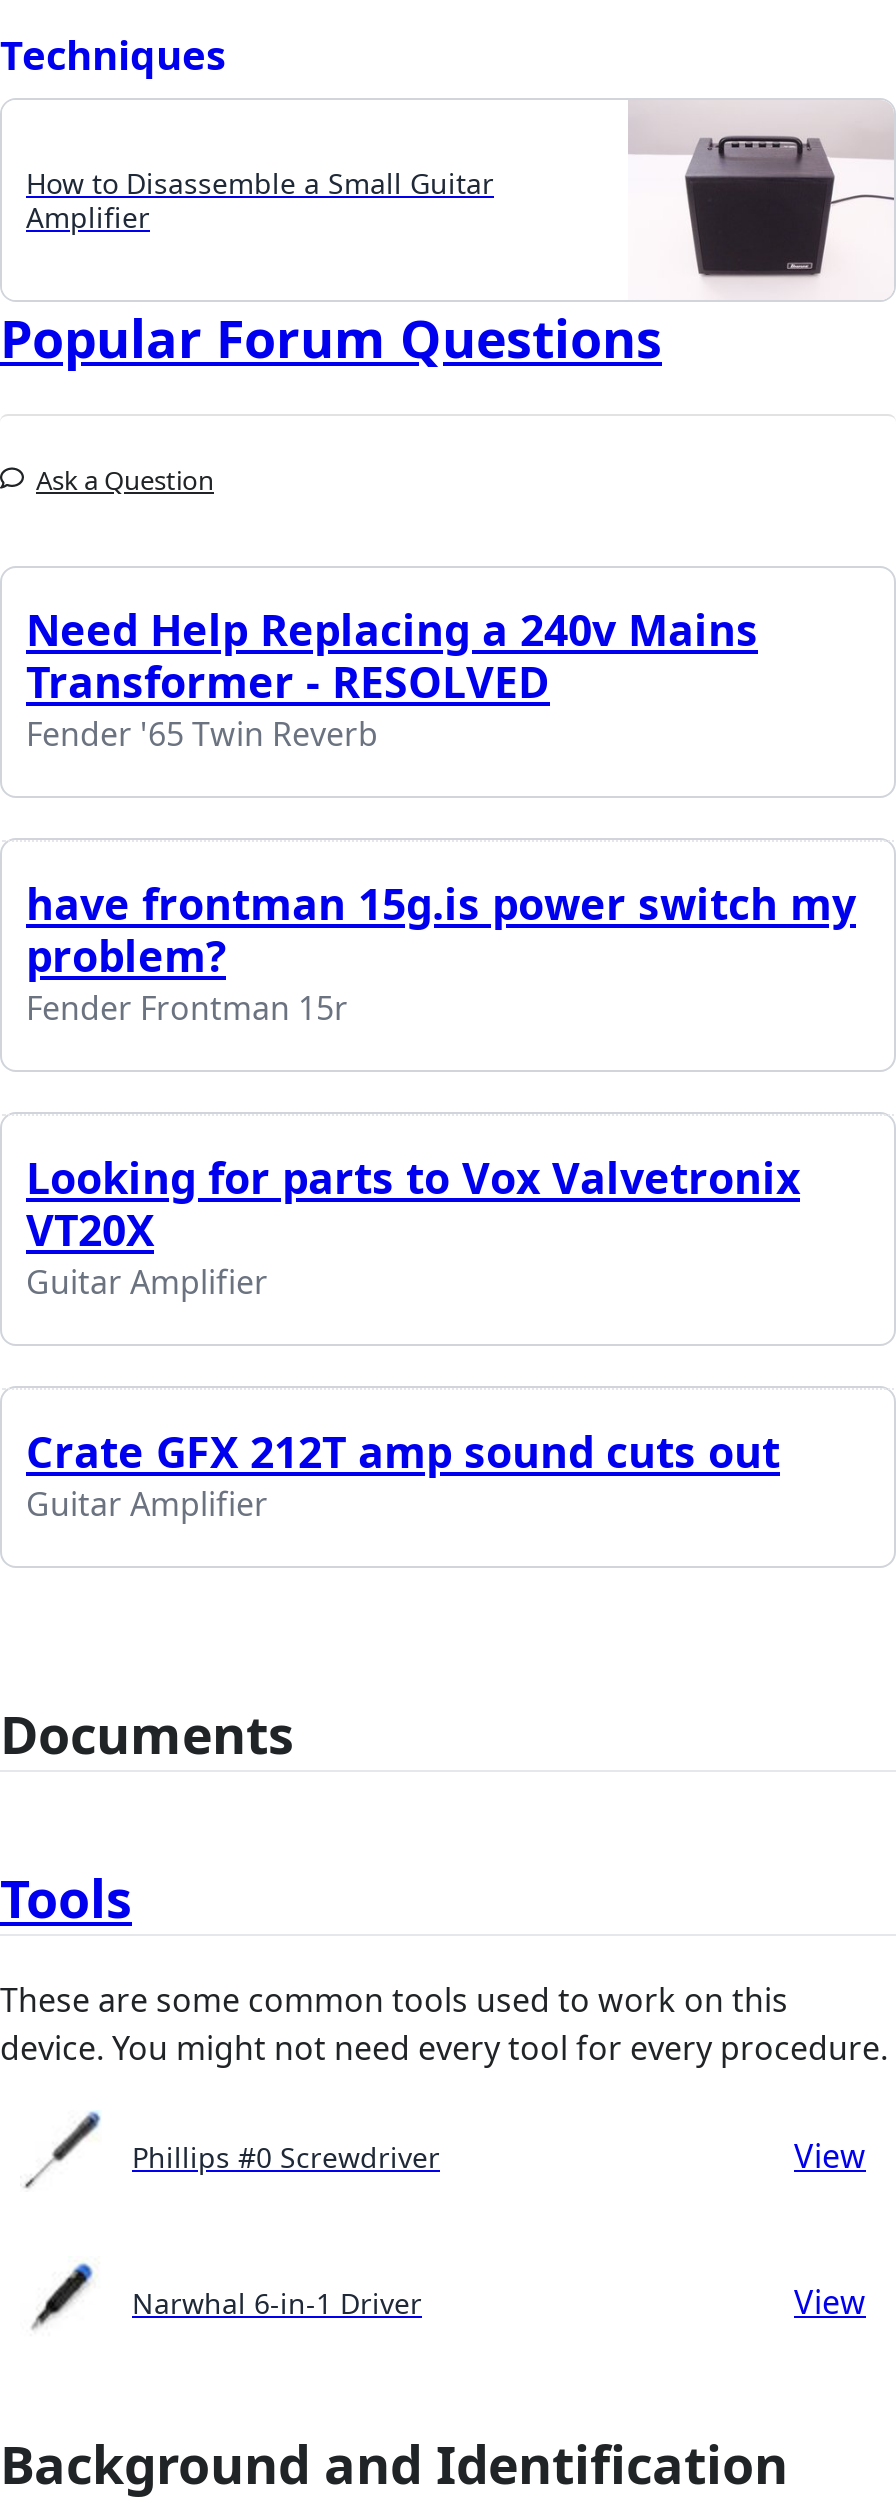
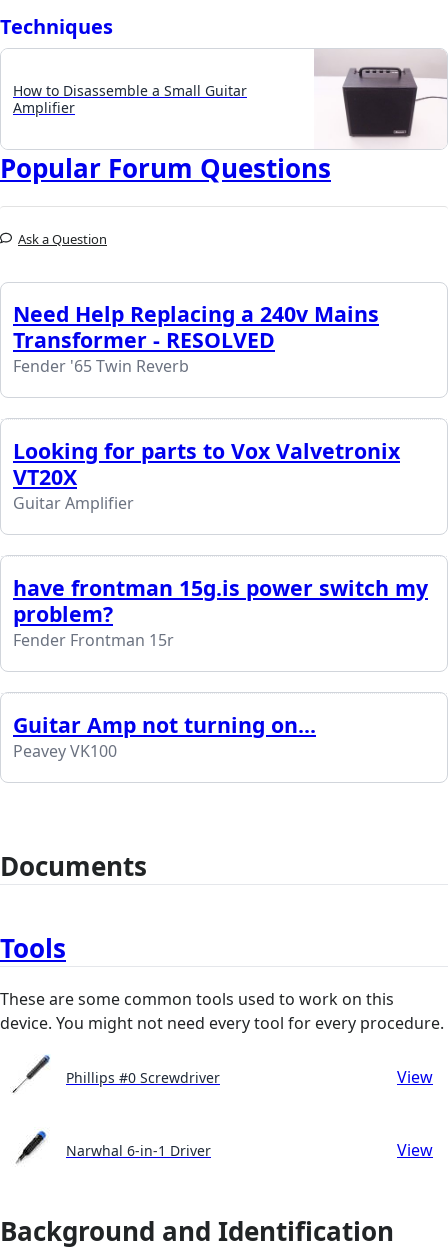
moved down: have frontman 15g.is power switch my | problem? | Fender Frontman 15r

moved up: Looking for parts to Vox Valvetronix | VT20X | Guitar Amplifier

- Crate GFX 212T amp sound cuts out
- Guitar Amplifier
+ Guitar Amp not turning on...
+ Peavey VK100
